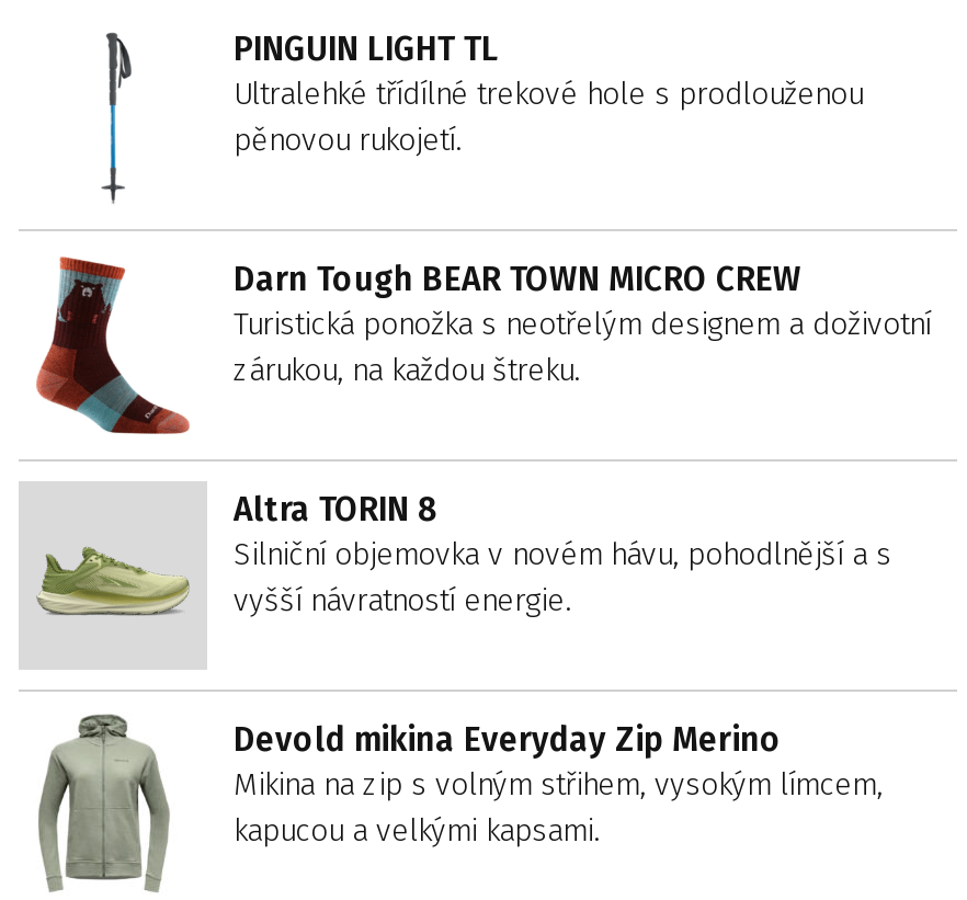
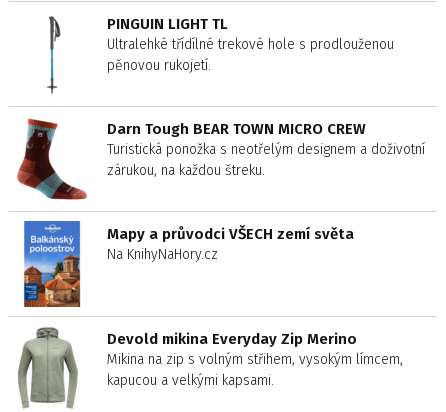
- [image]
- Altra TORIN 8
- Silniční objemovka v novém hávu, pohodlnější a s
- vyšší návratností energie.
+ [image]
+ Mapy a průvodci VŠECH zemí světa
+ Na KnihyNaHory.cz
